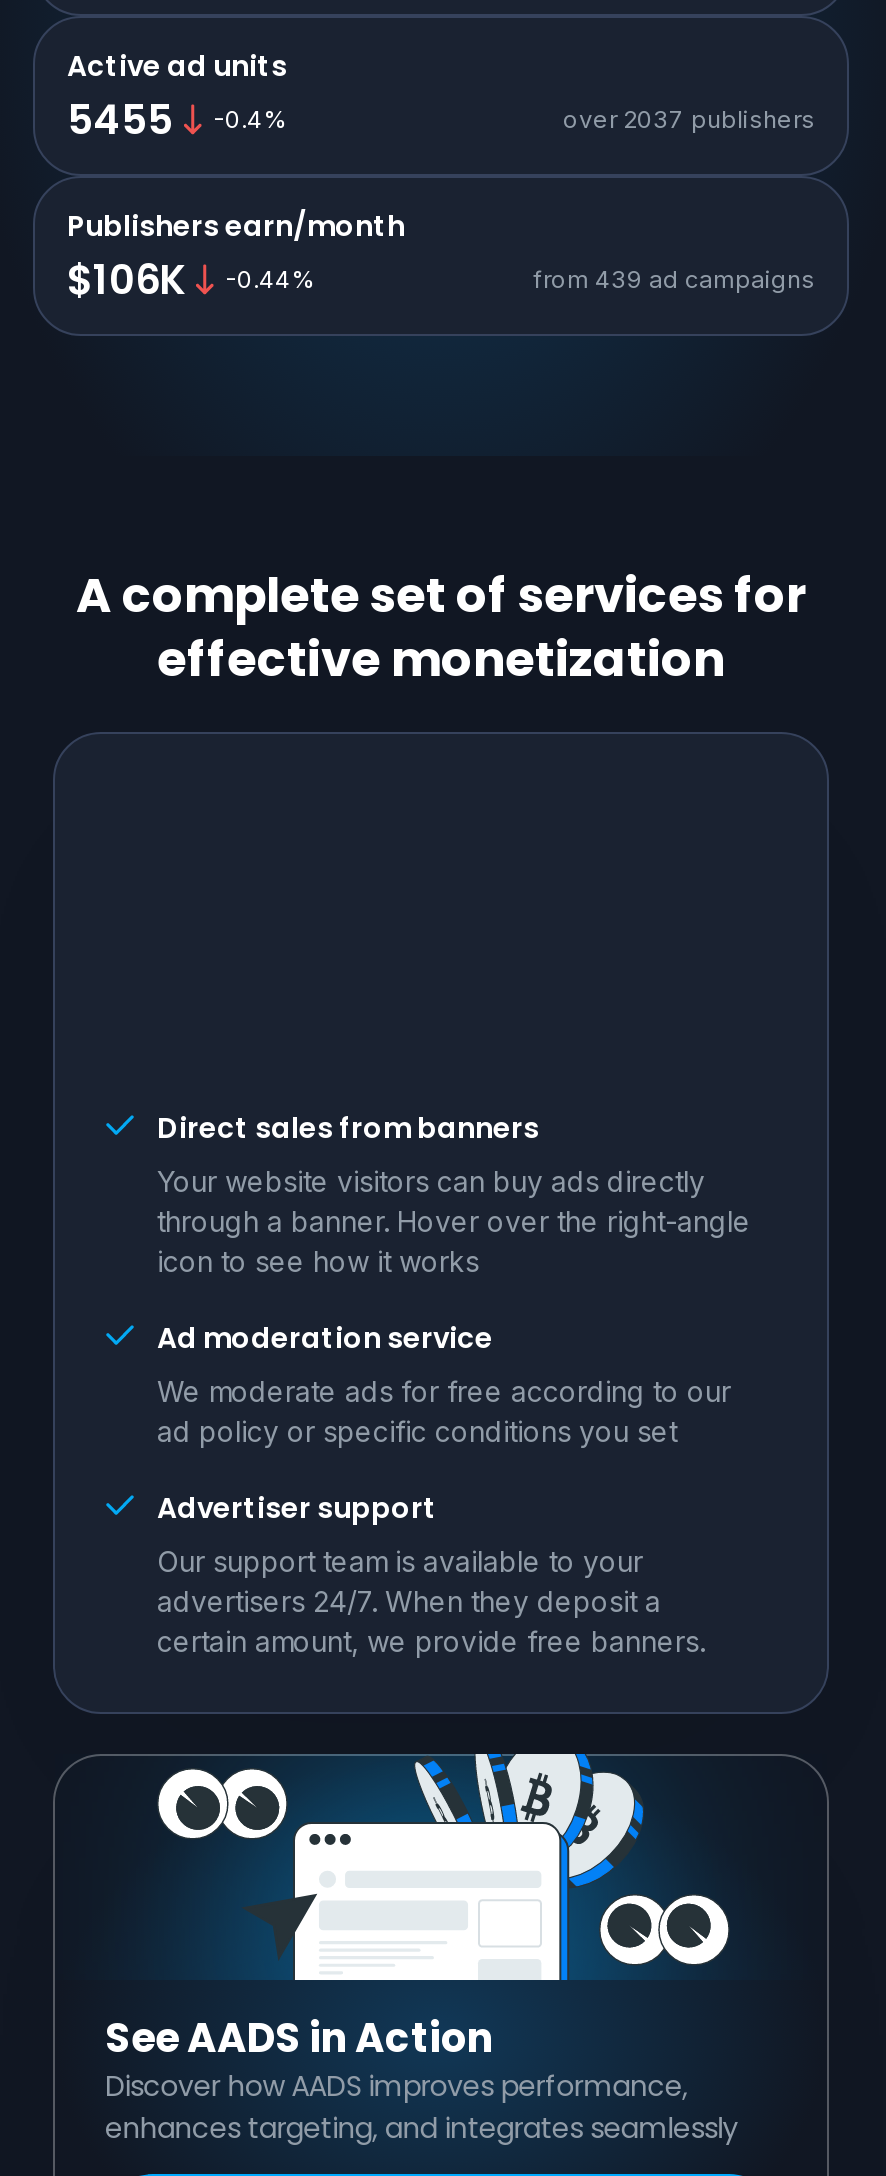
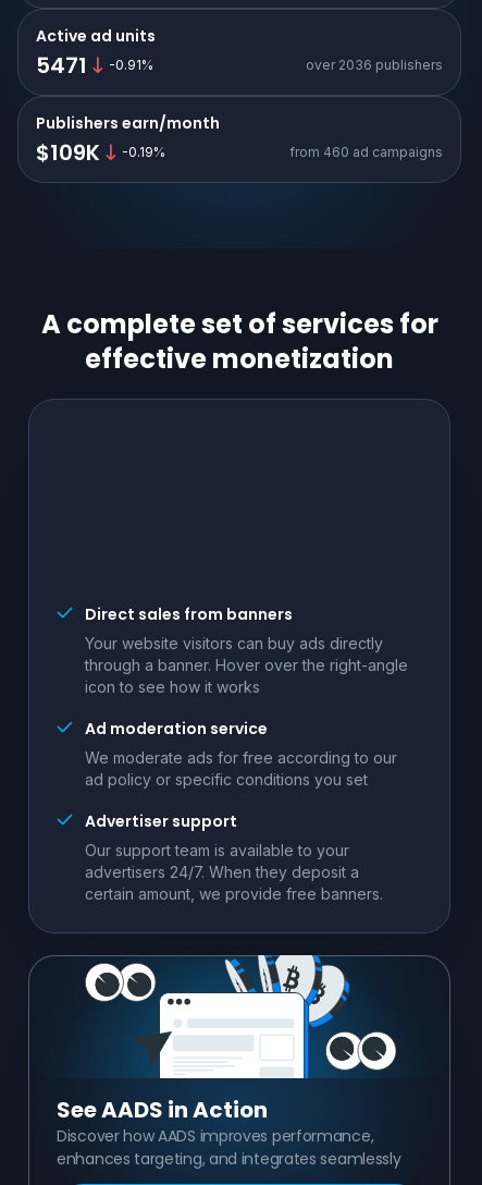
- 5455
+ 5471

- -0.4%
+ -0.91%

- over 2037 publishers
+ over 2036 publishers

- $106K
- -0.44%
- from 439 ad campaigns
+ $109K
+ -0.19%
+ from 460 ad campaigns
